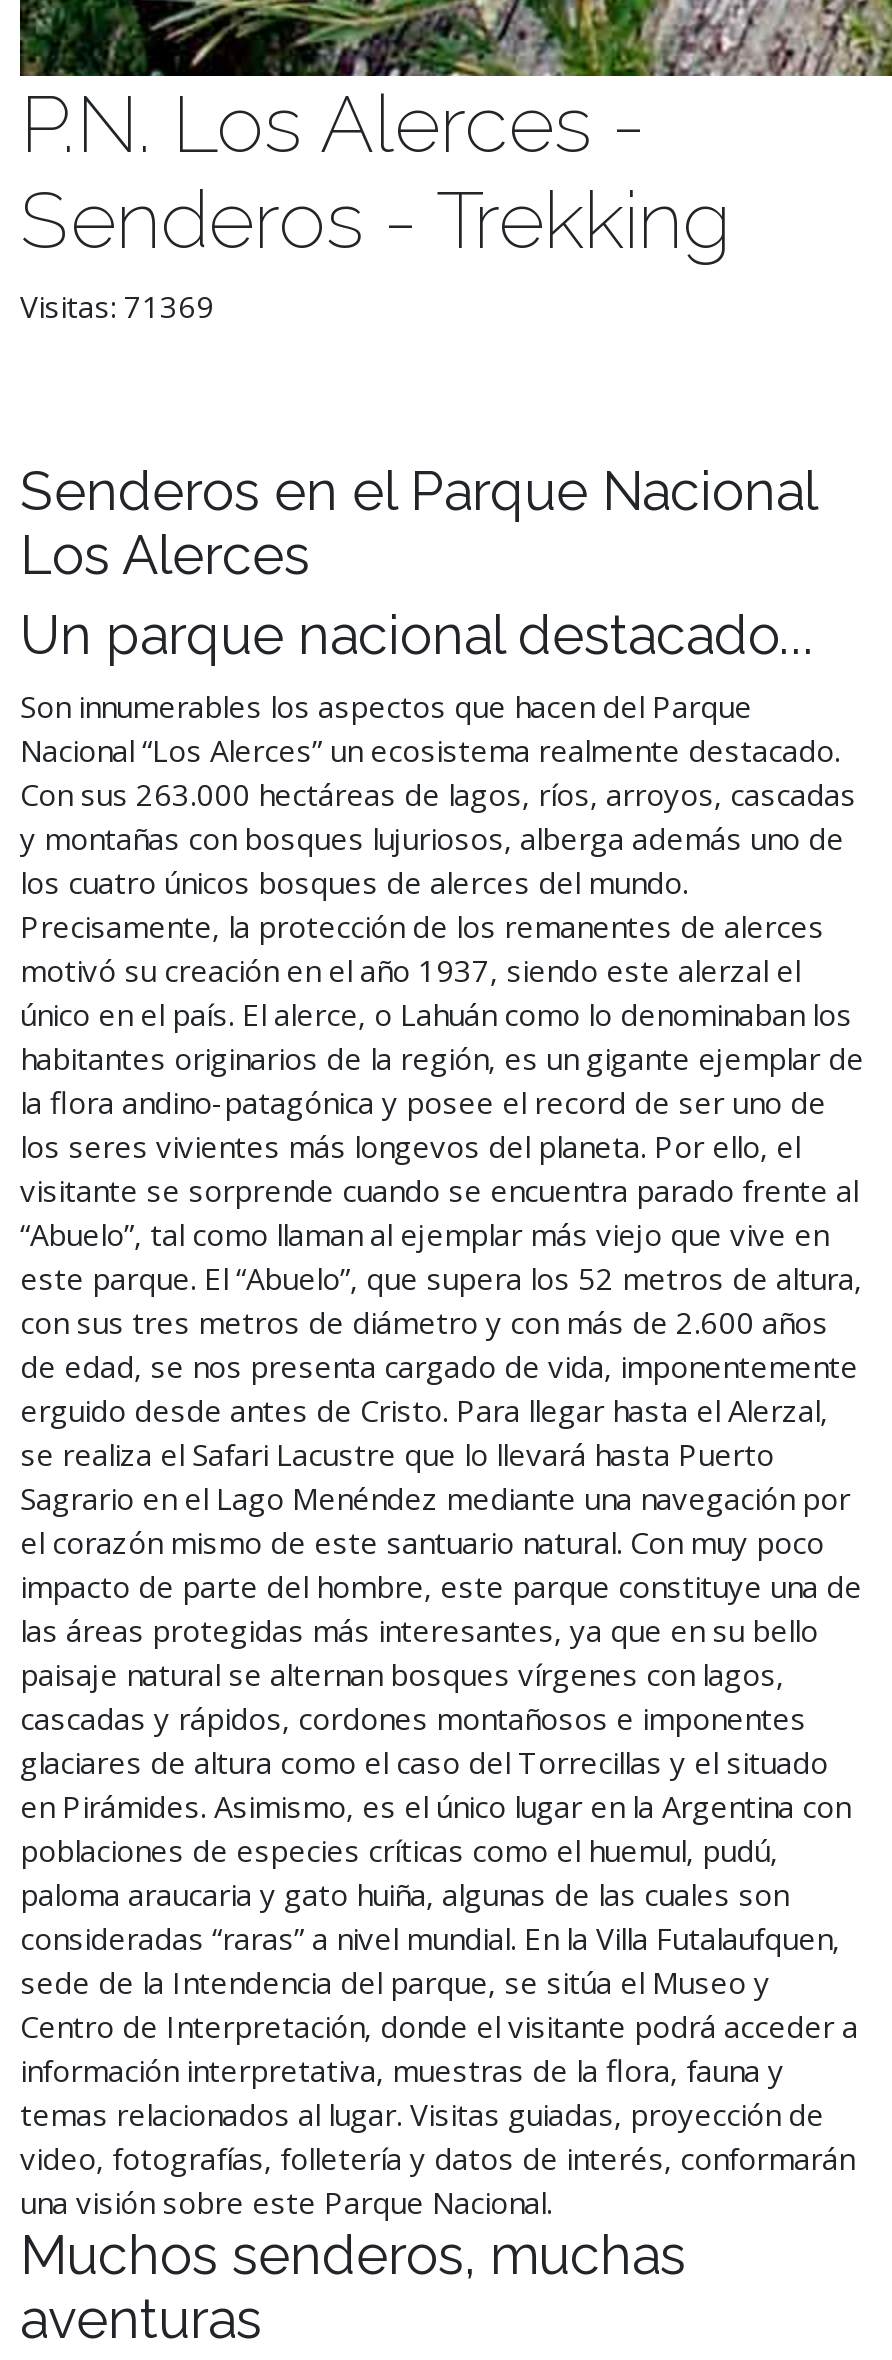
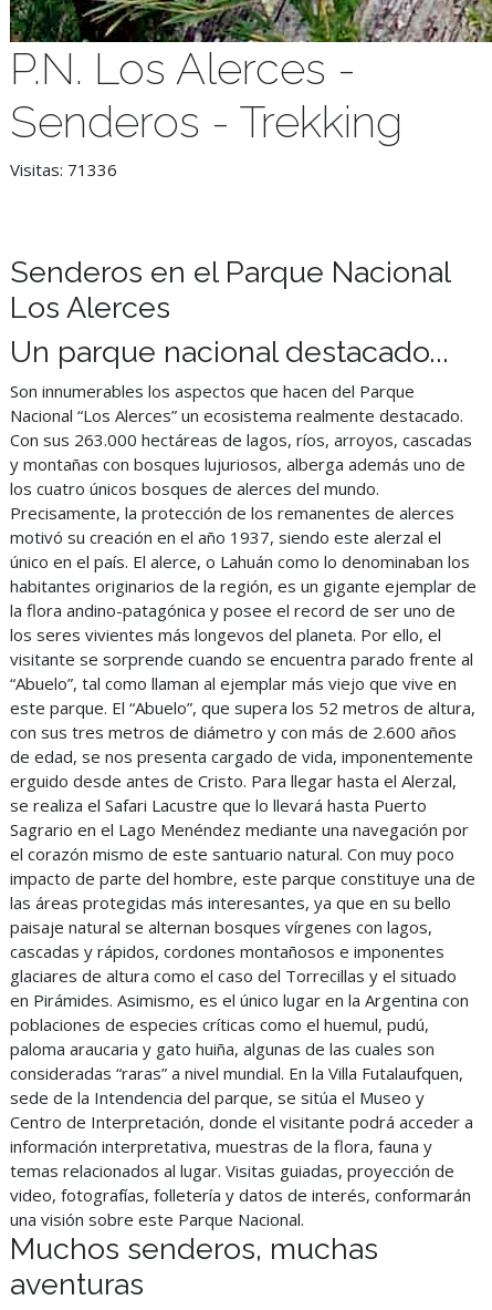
- Visitas: 71369
+ Visitas: 71336
